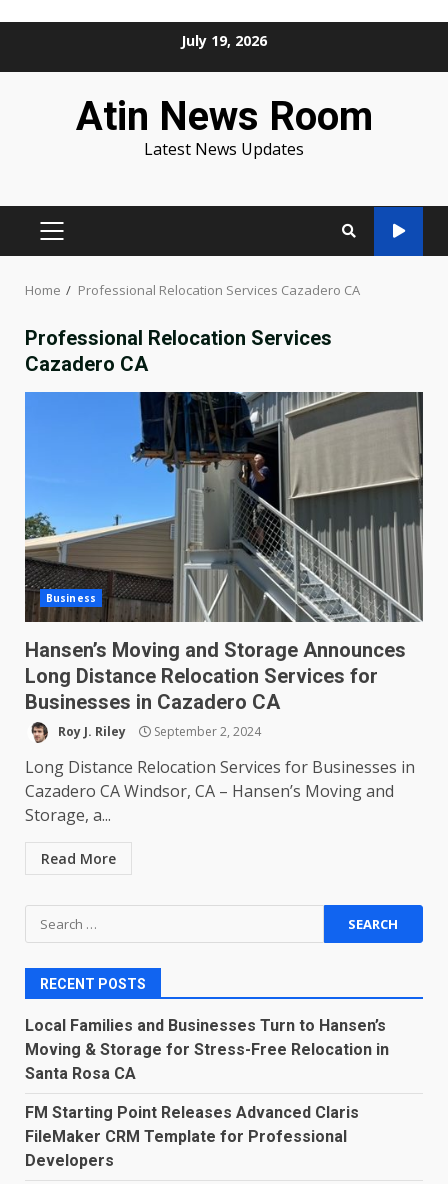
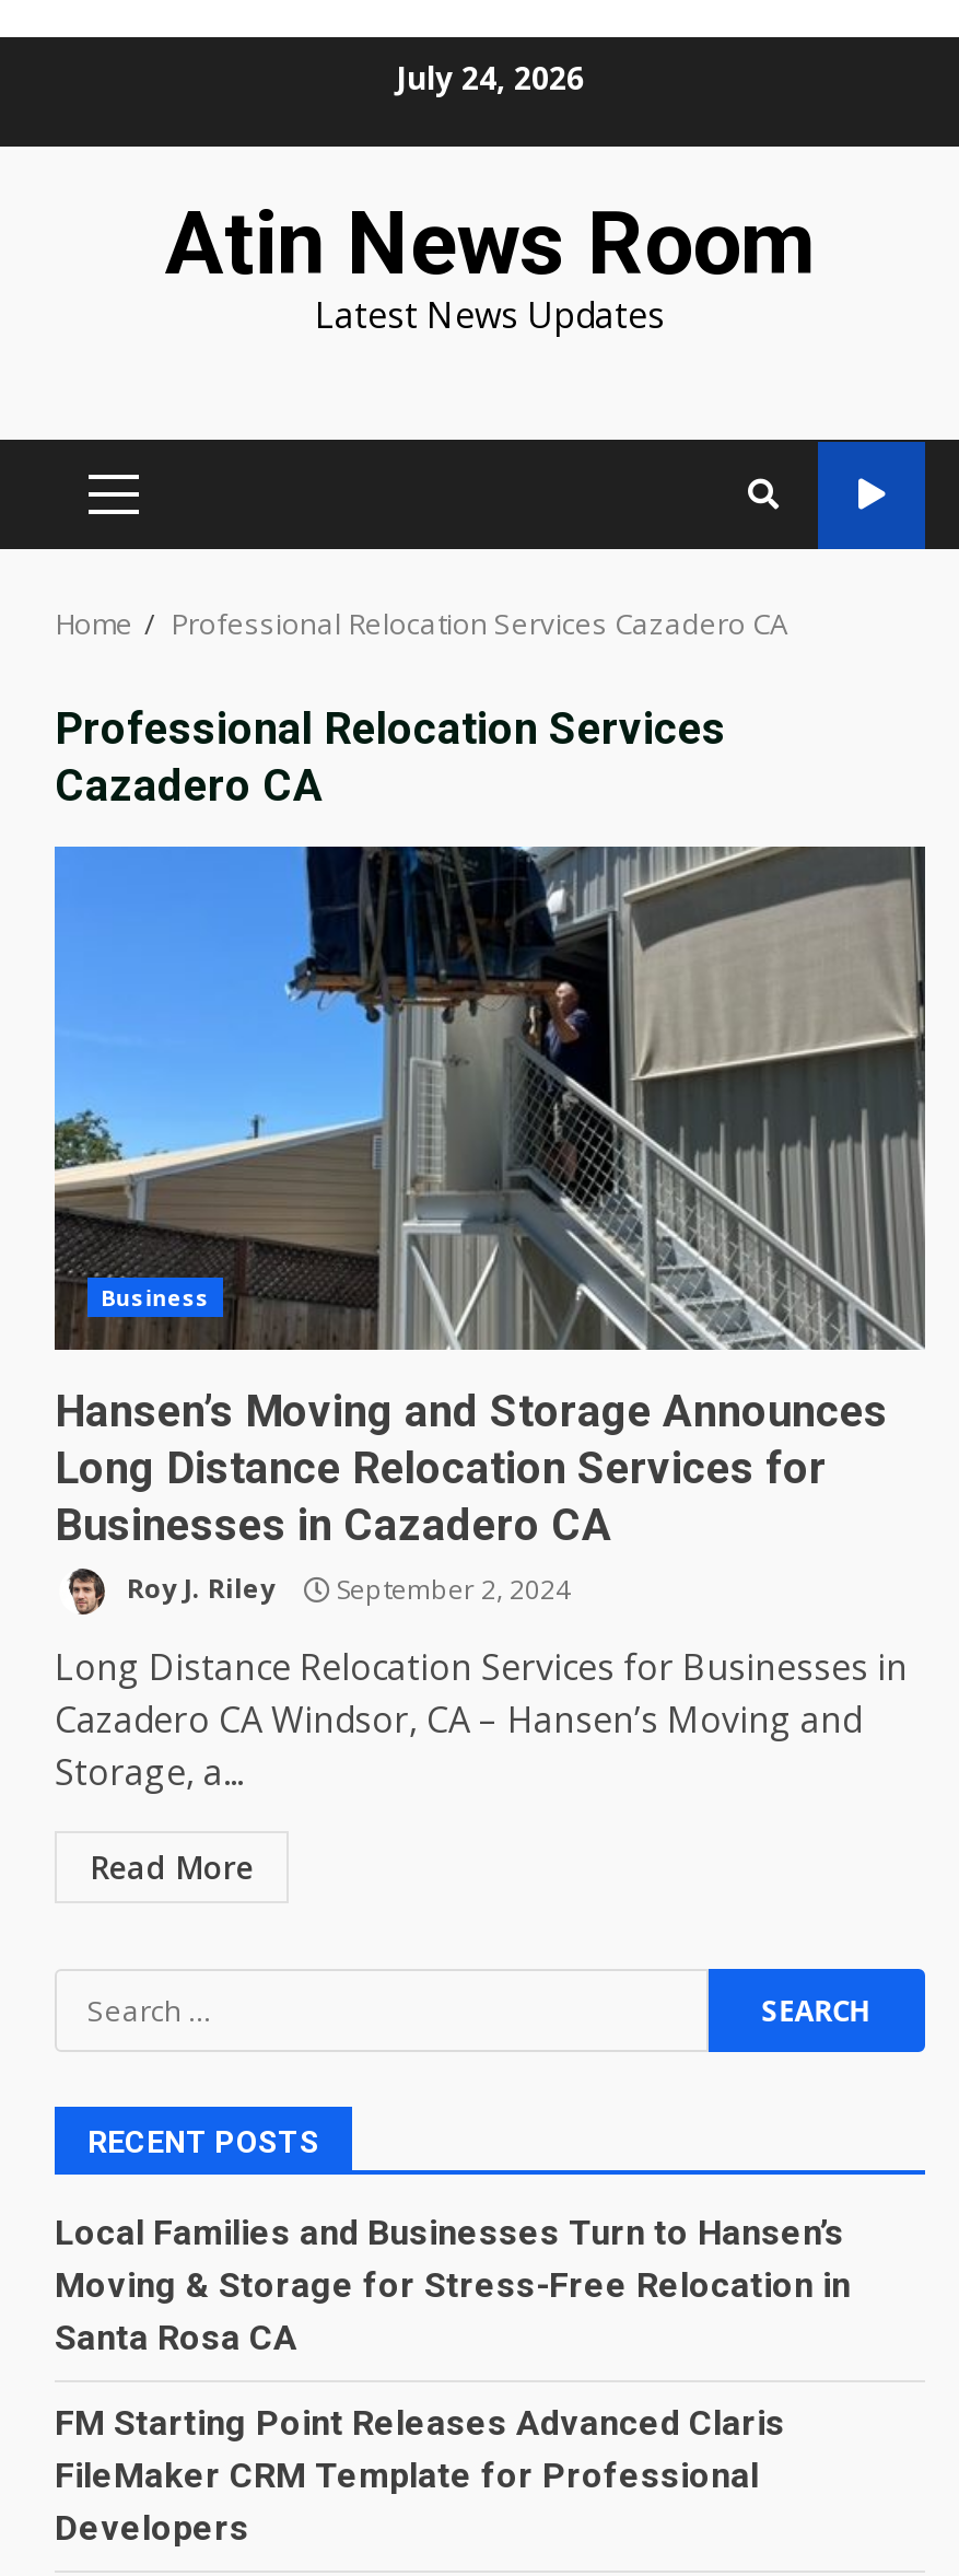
- July 19, 2026
+ July 24, 2026
